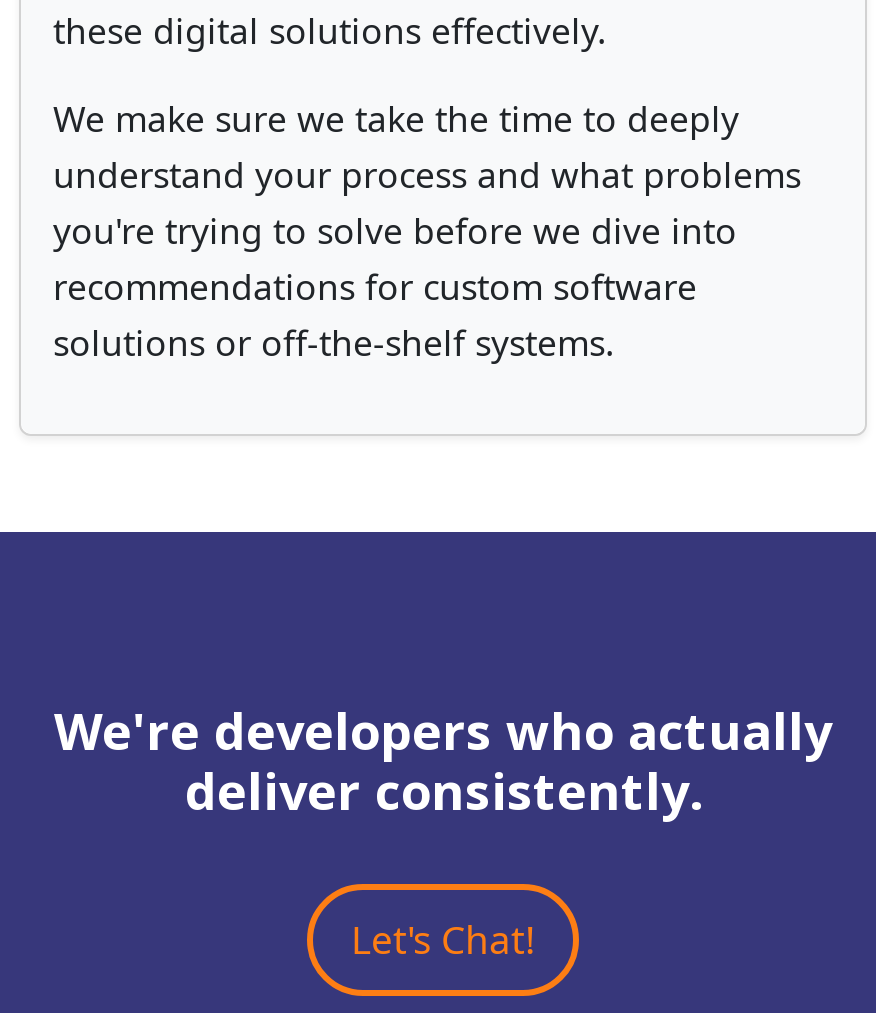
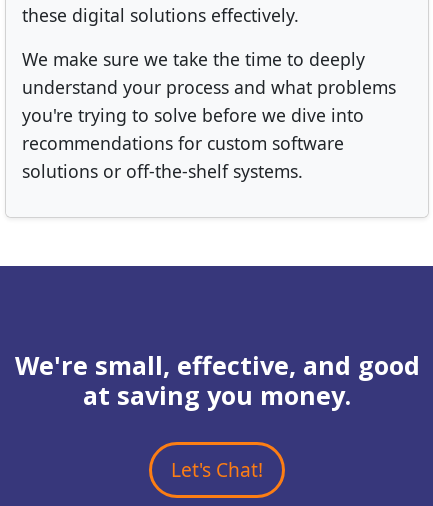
- We're developers who actually
- deliver consistently.
+ We're small, effective, and good
+ at saving you money.
